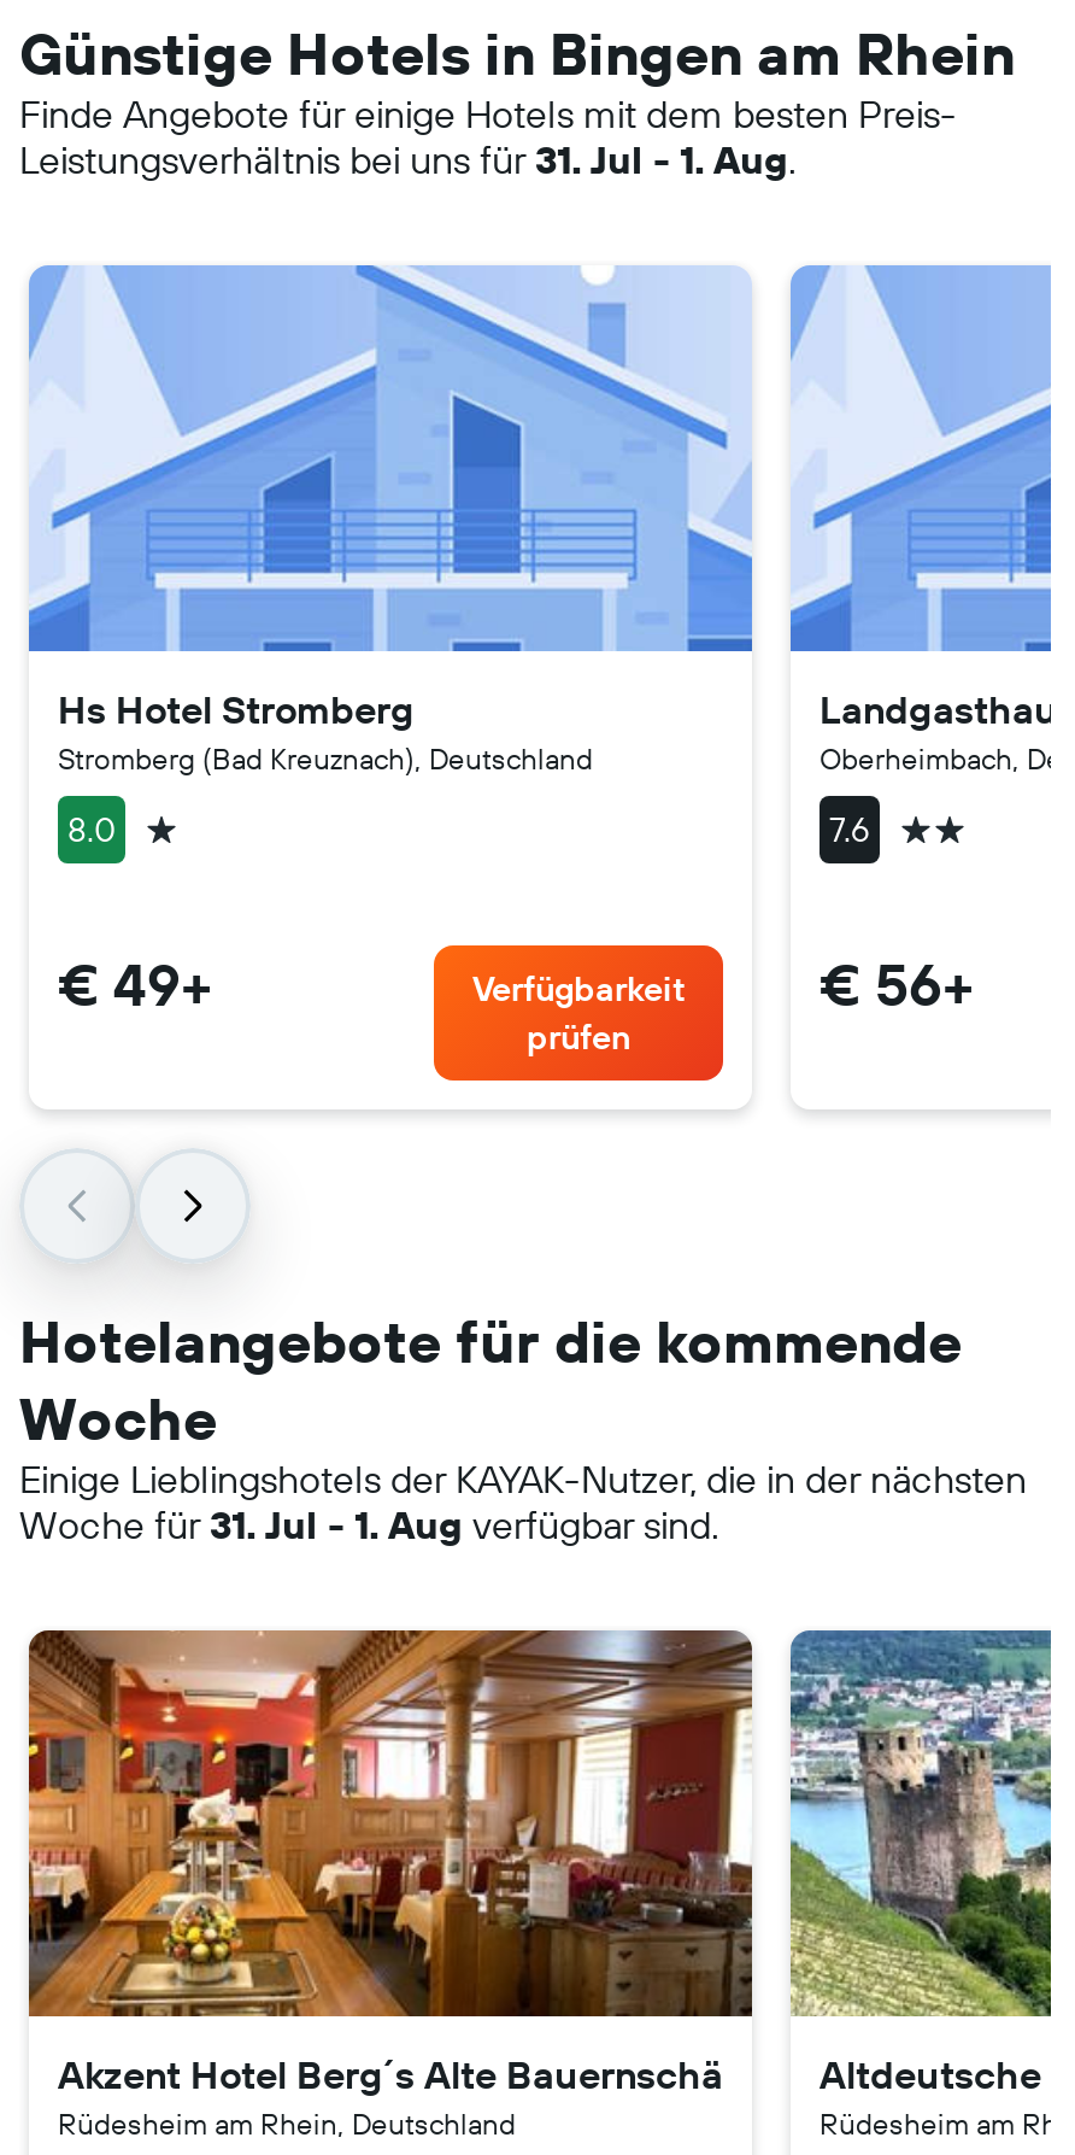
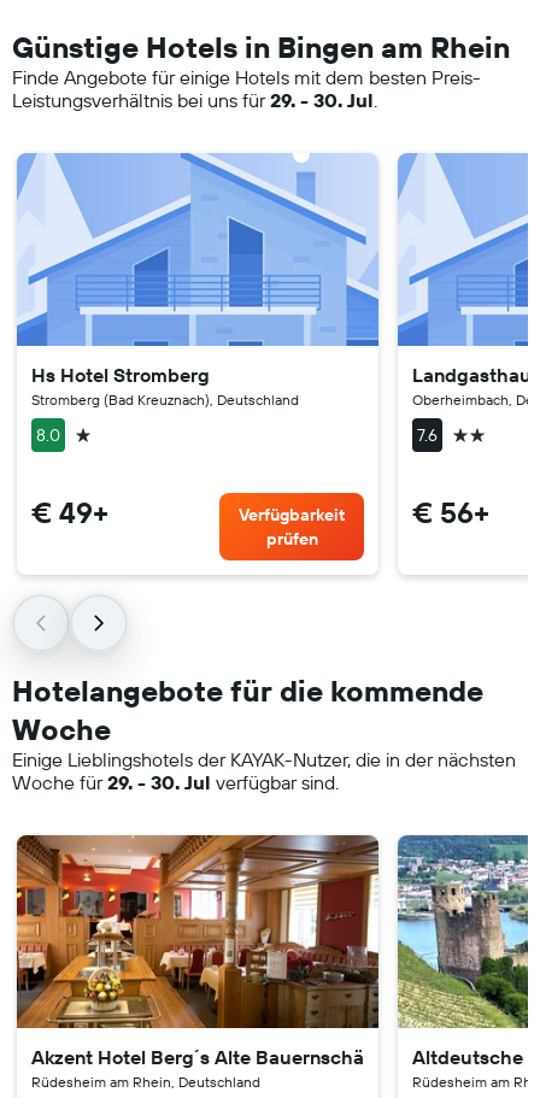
- Leistungsverhältnis bei uns für 31. Jul - 1. Aug.
+ Leistungsverhältnis bei uns für 29. - 30. Jul.

- Woche für 31. Jul - 1. Aug verfügbar sind.
+ Woche für 29. - 30. Jul verfügbar sind.
